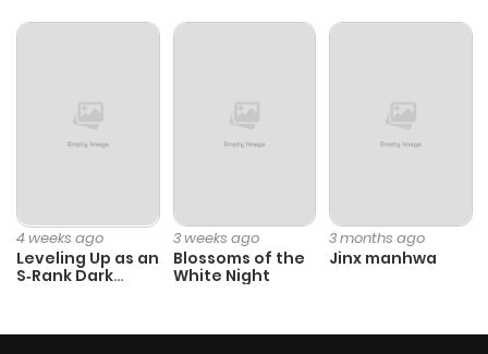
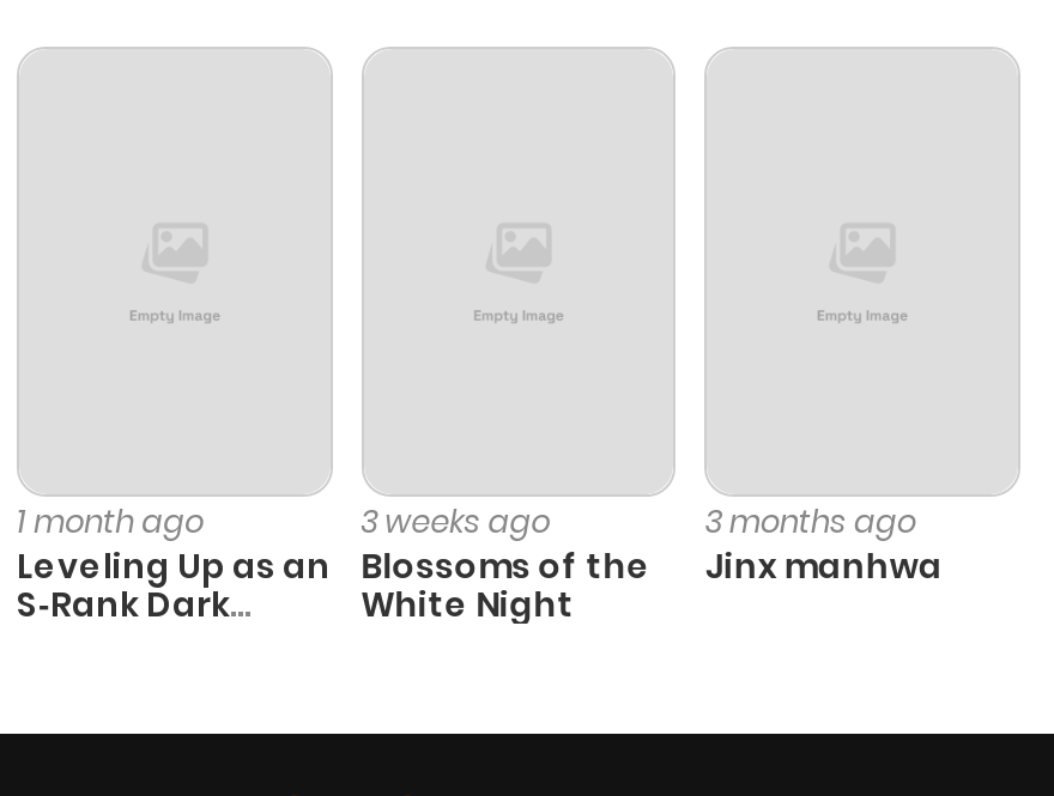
- 4 weeks ago
+ 1 month ago
